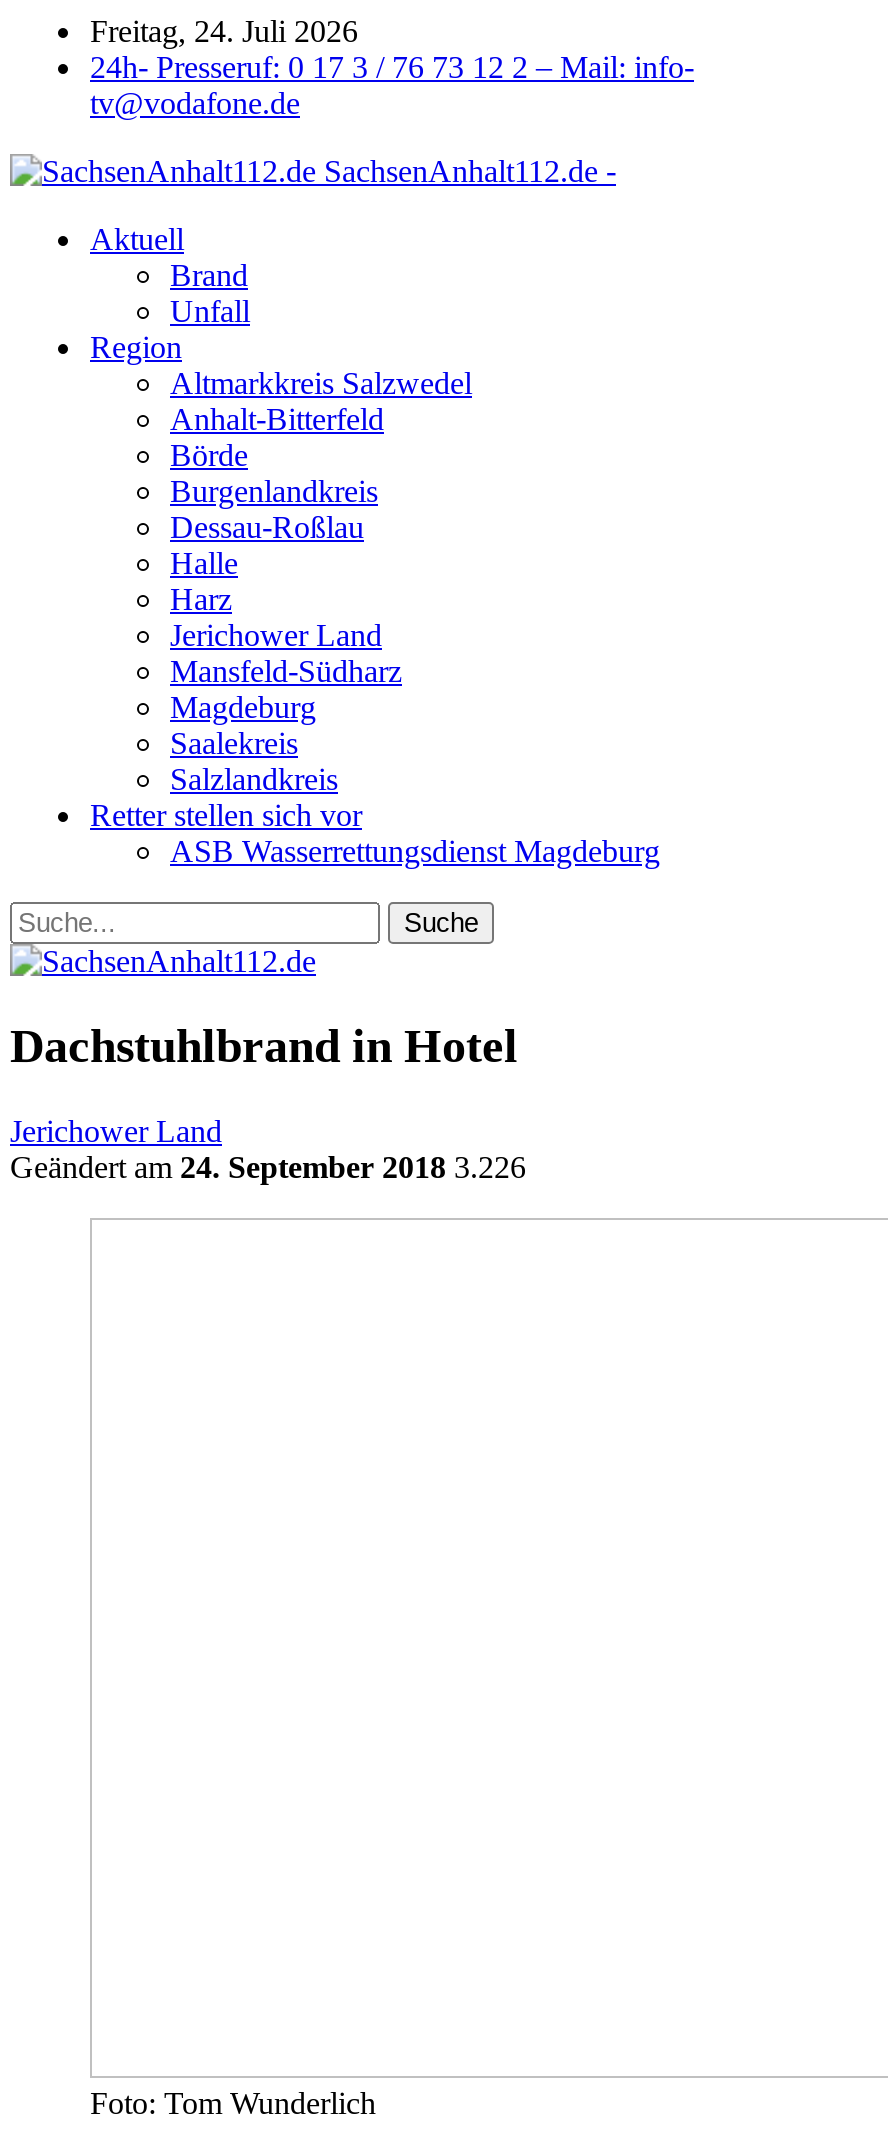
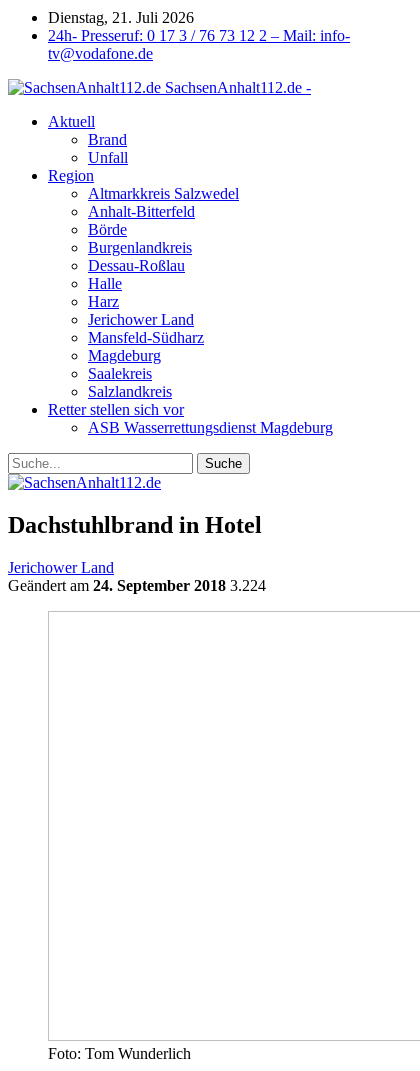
- Freitag, 24. Juli 2026
+ Dienstag, 21. Juli 2026

- Geändert am 24. September 2018 3.226
+ Geändert am 24. September 2018 3.224
